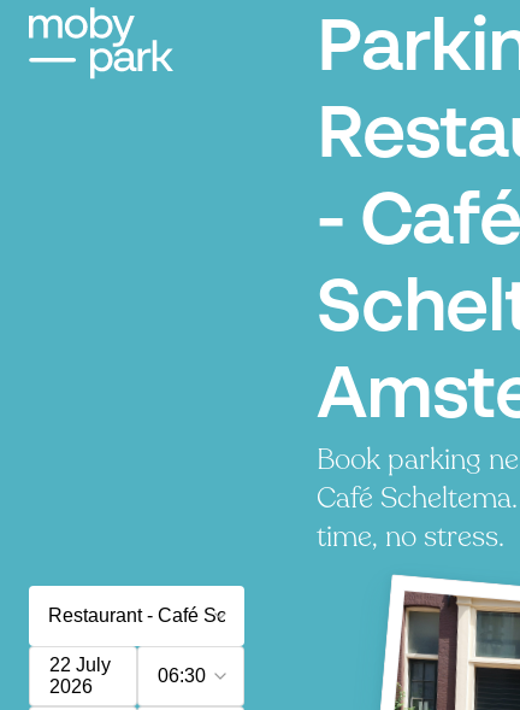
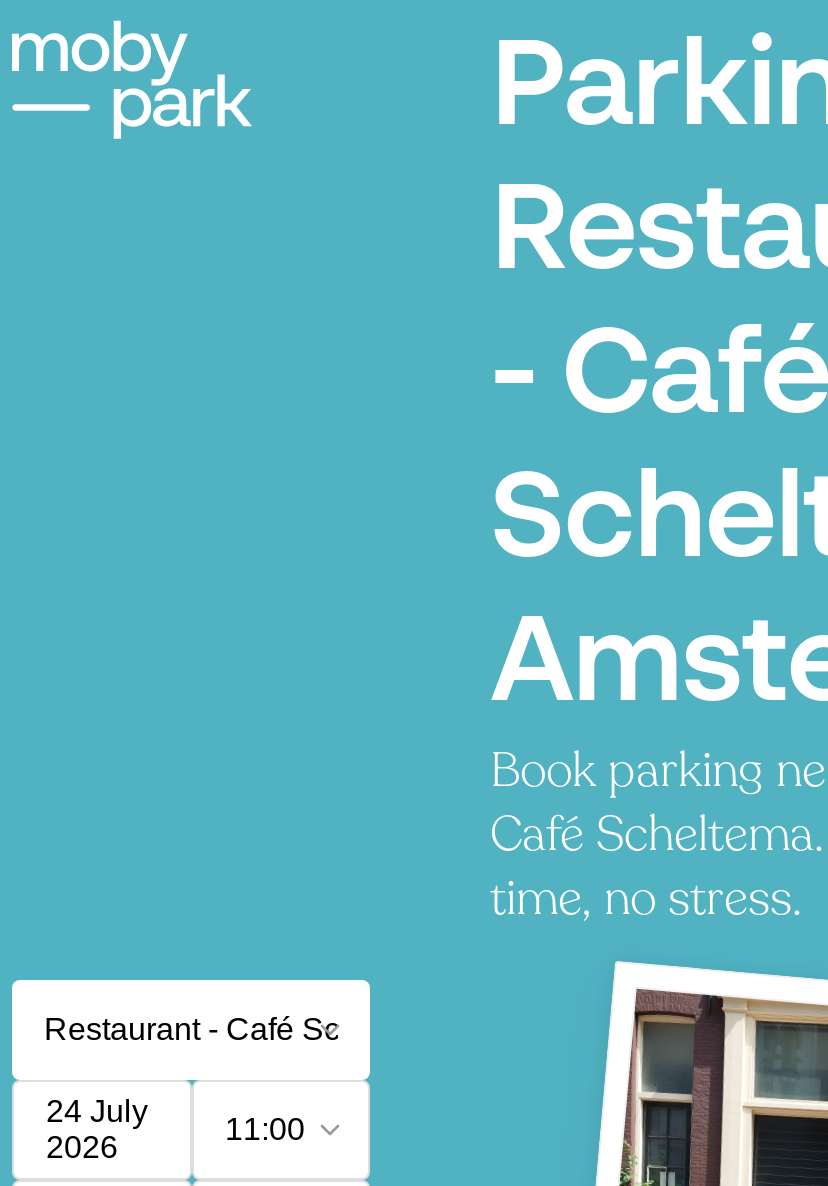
- 22 July
+ 24 July

- 06:30
+ 11:00
